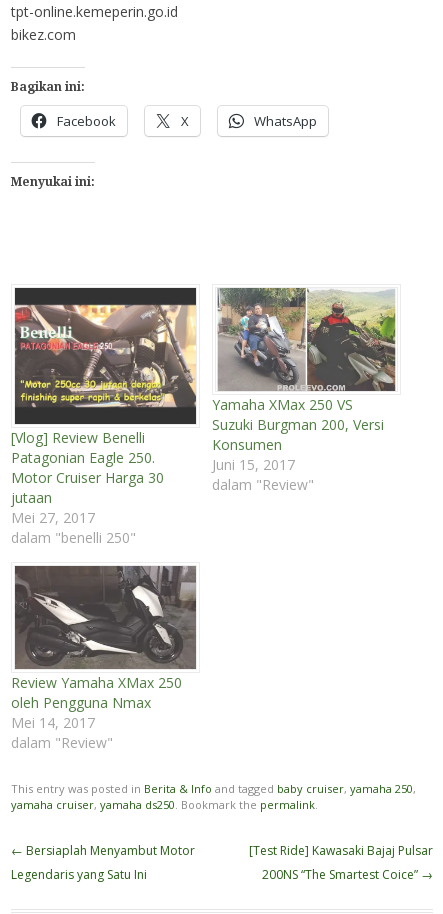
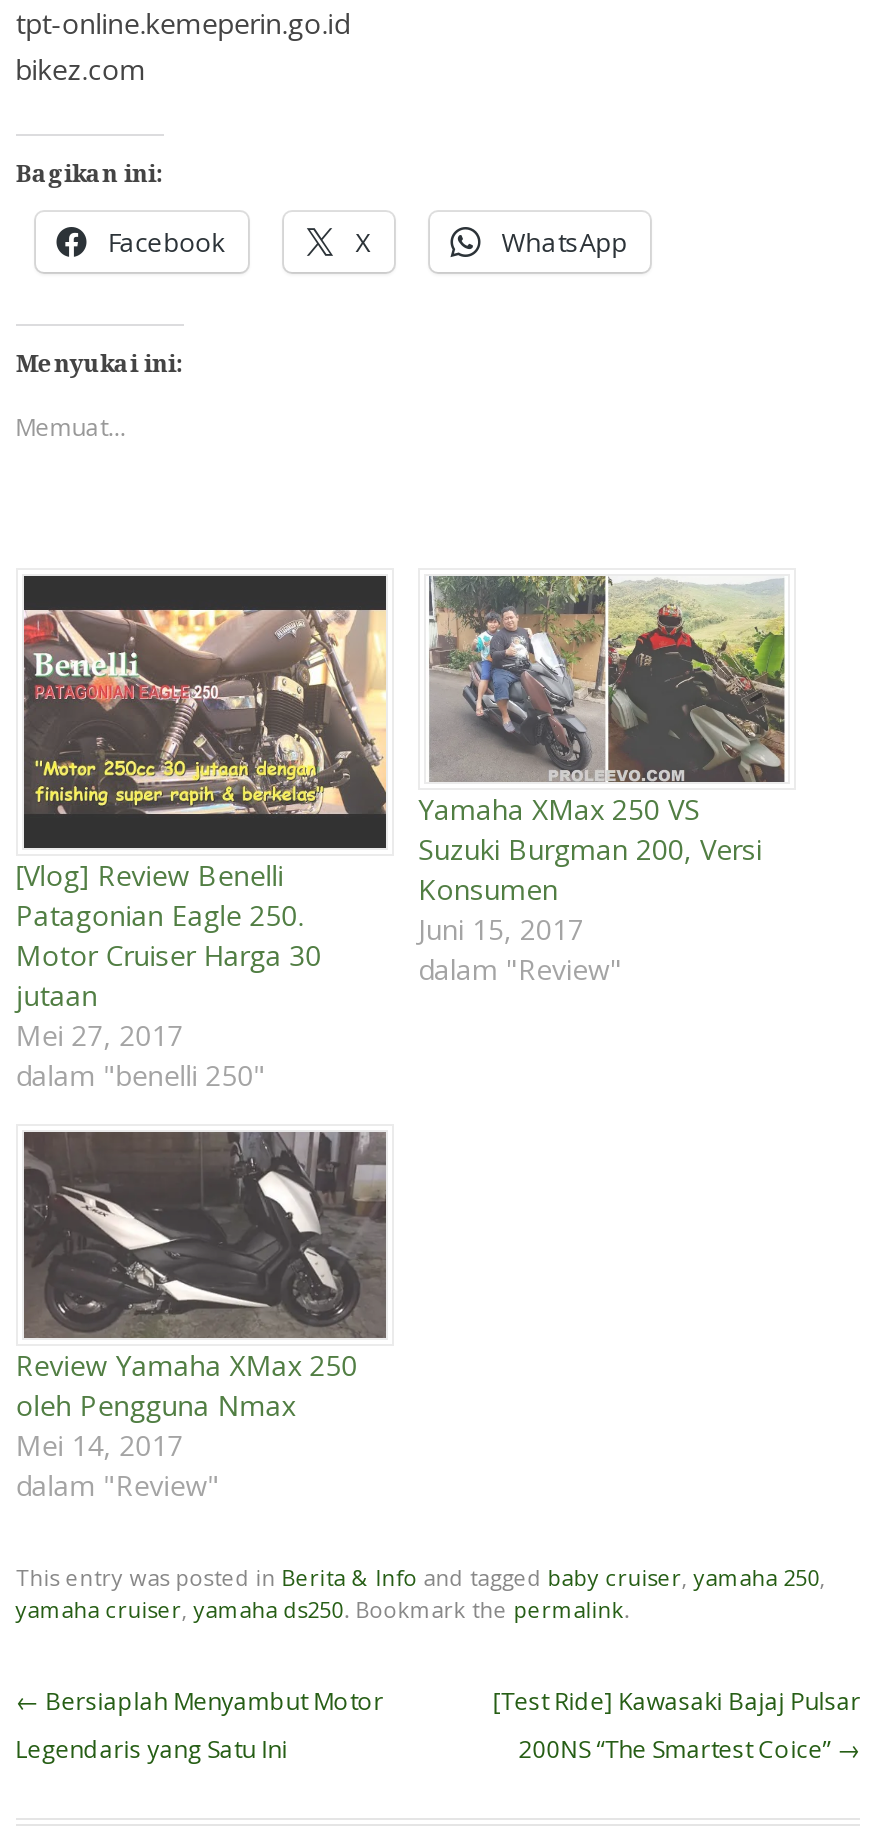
+ Memuat...
